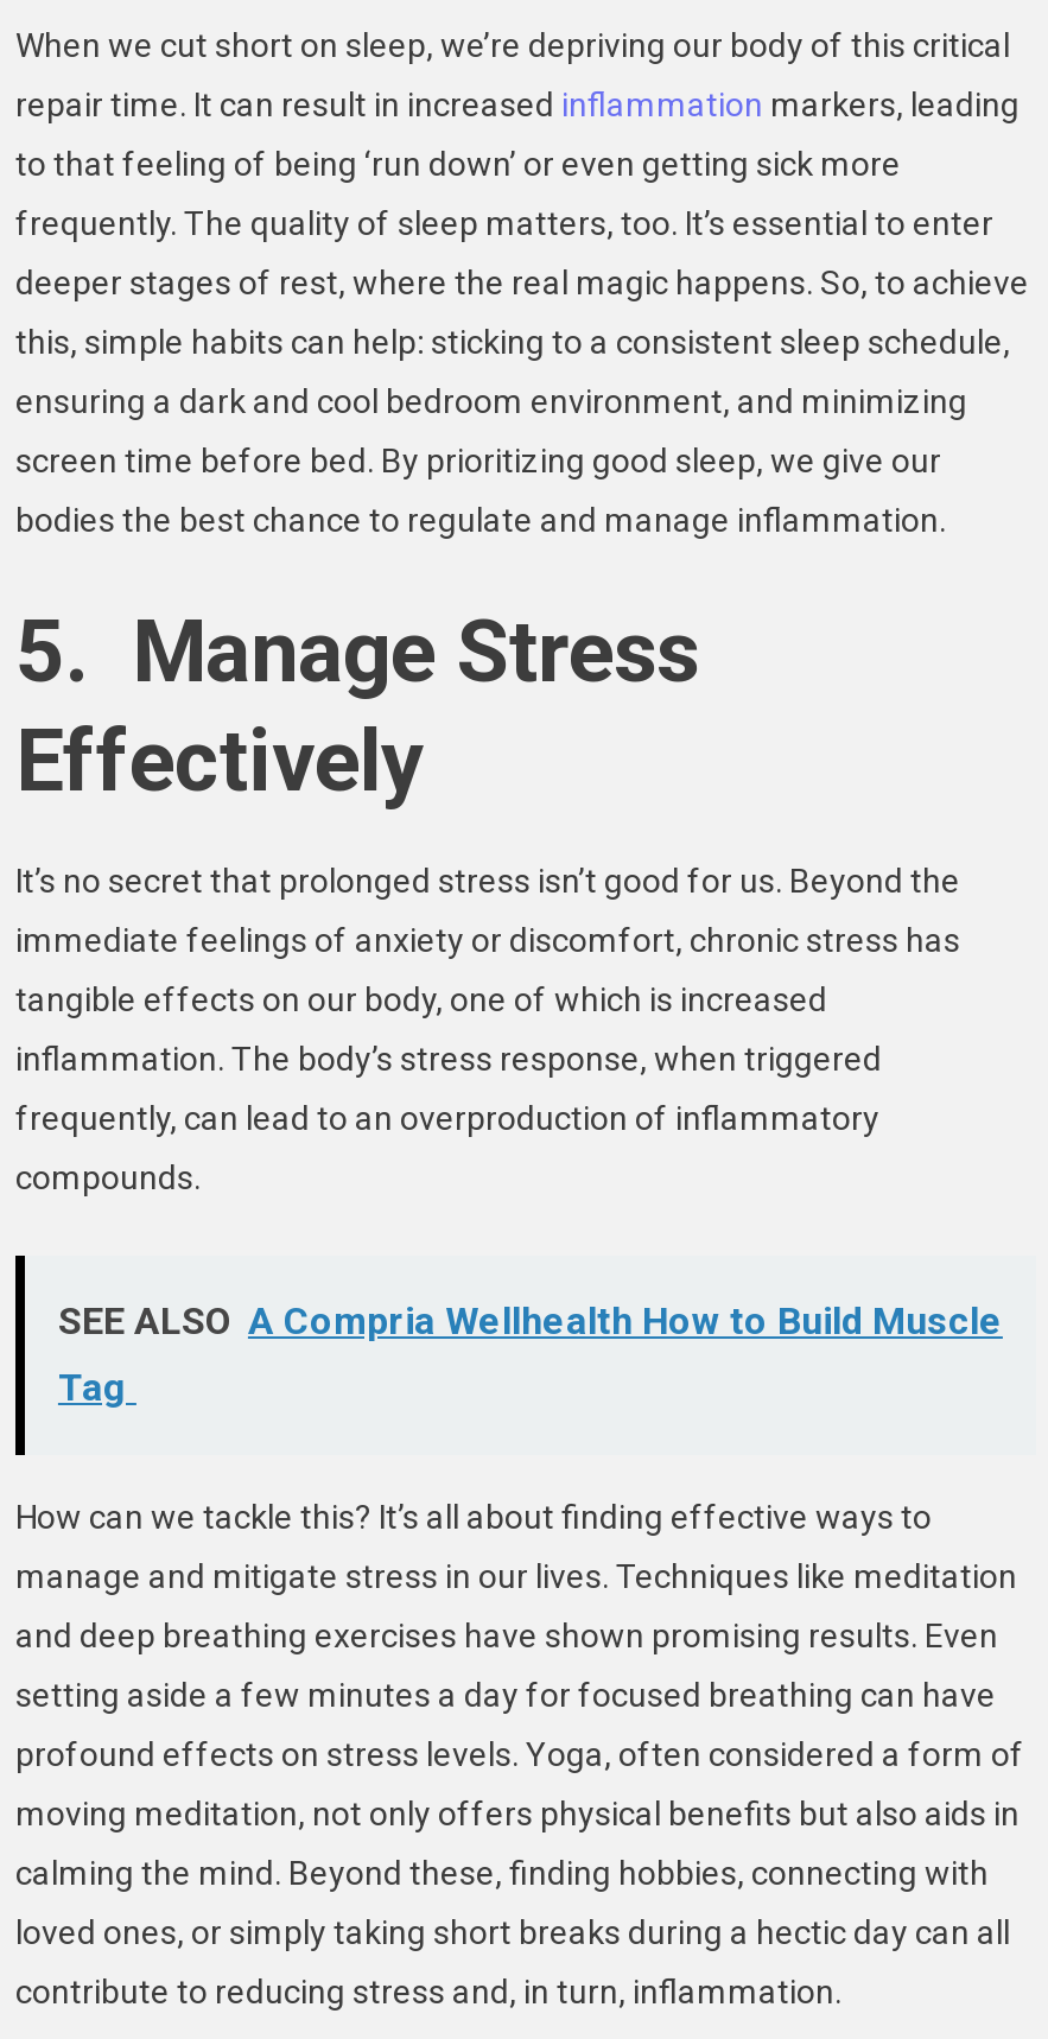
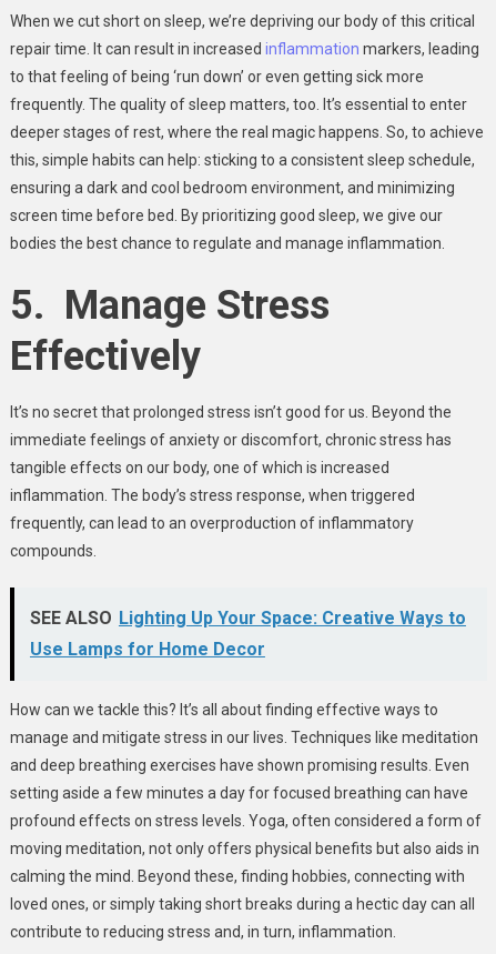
- SEE ALSO A Compria Wellhealth How to Build Muscle
+ SEE ALSO Lighting Up Your Space: Creative Ways to

- Tag
+ Use Lamps for Home Decor
